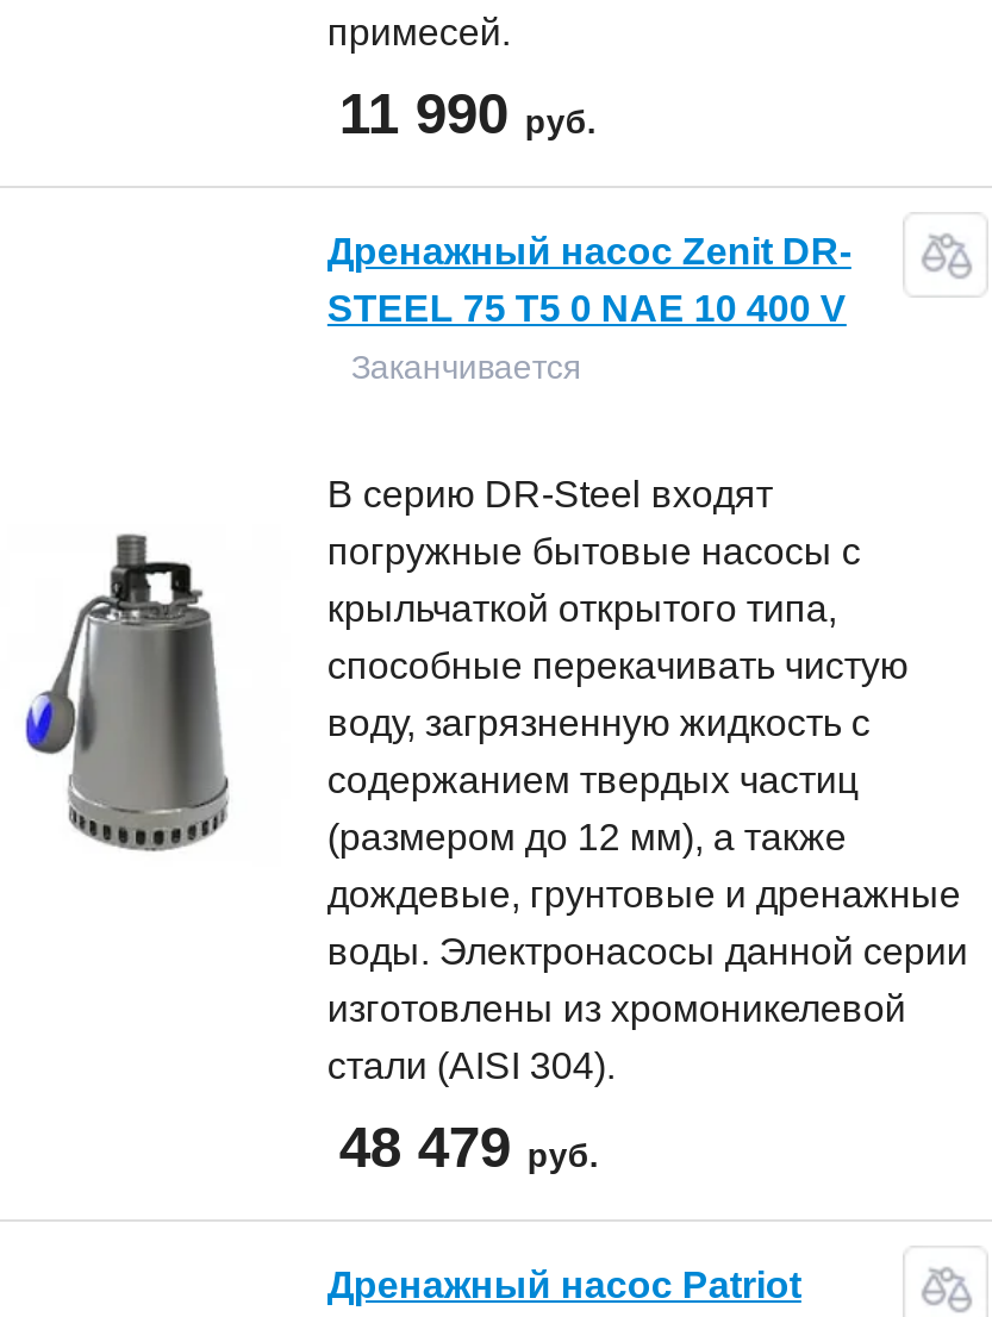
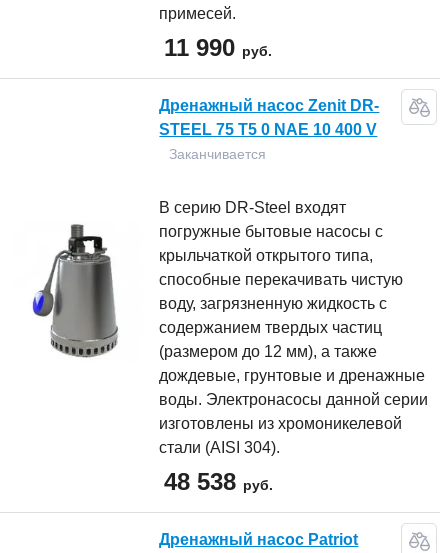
- 48 479 руб.
+ 48 538 руб.
